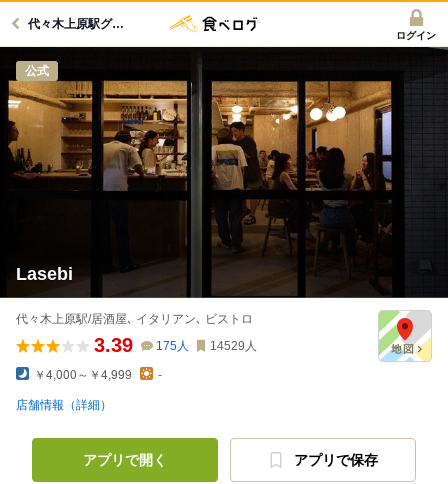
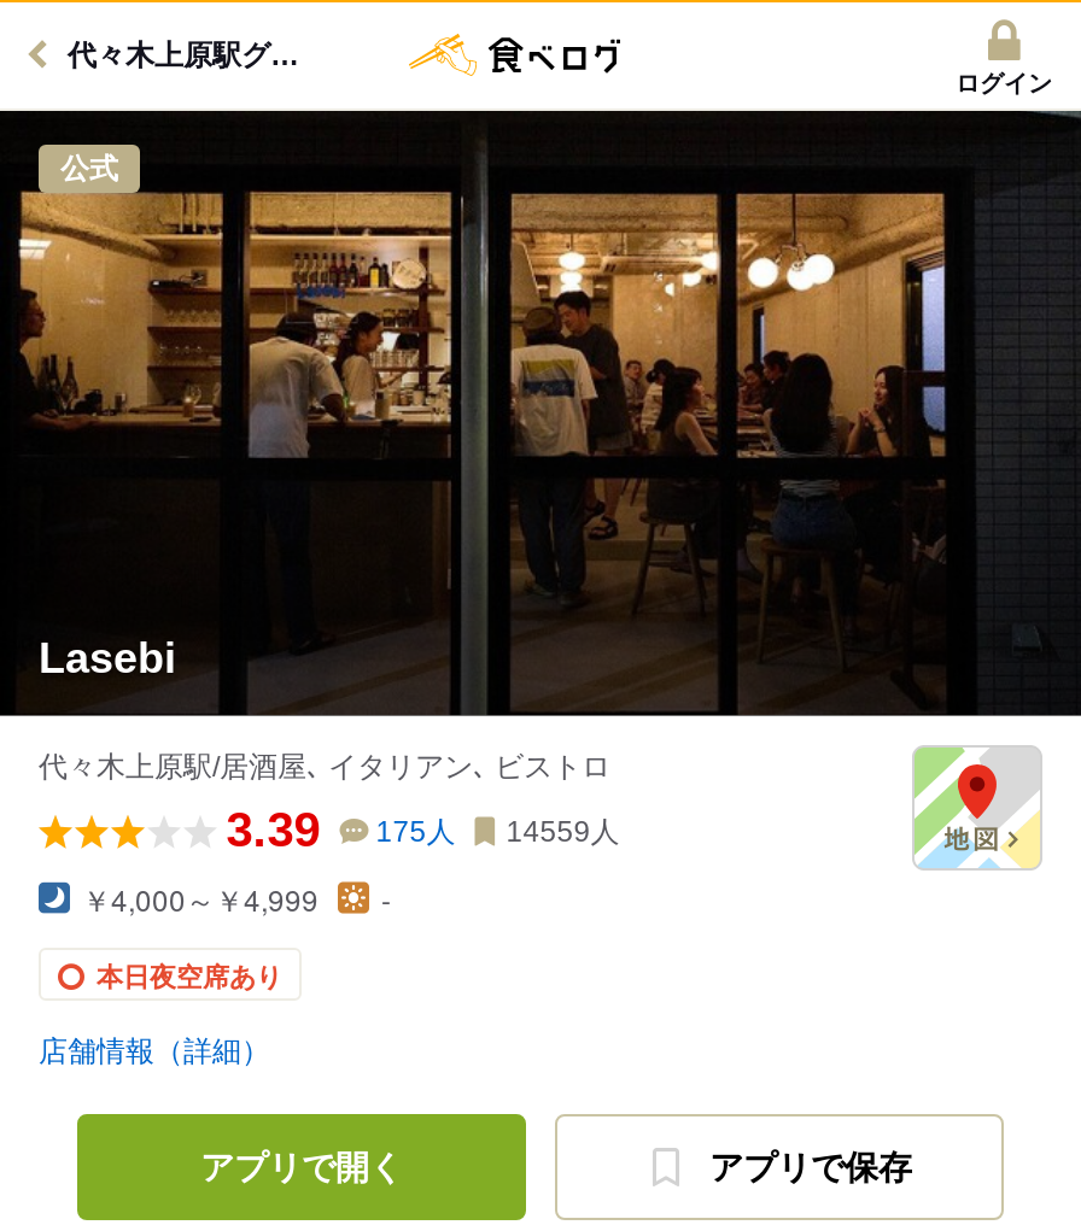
- 3.39 175人 14529人
+ 3.39 175人 14559人

+ 本日夜空席あり
